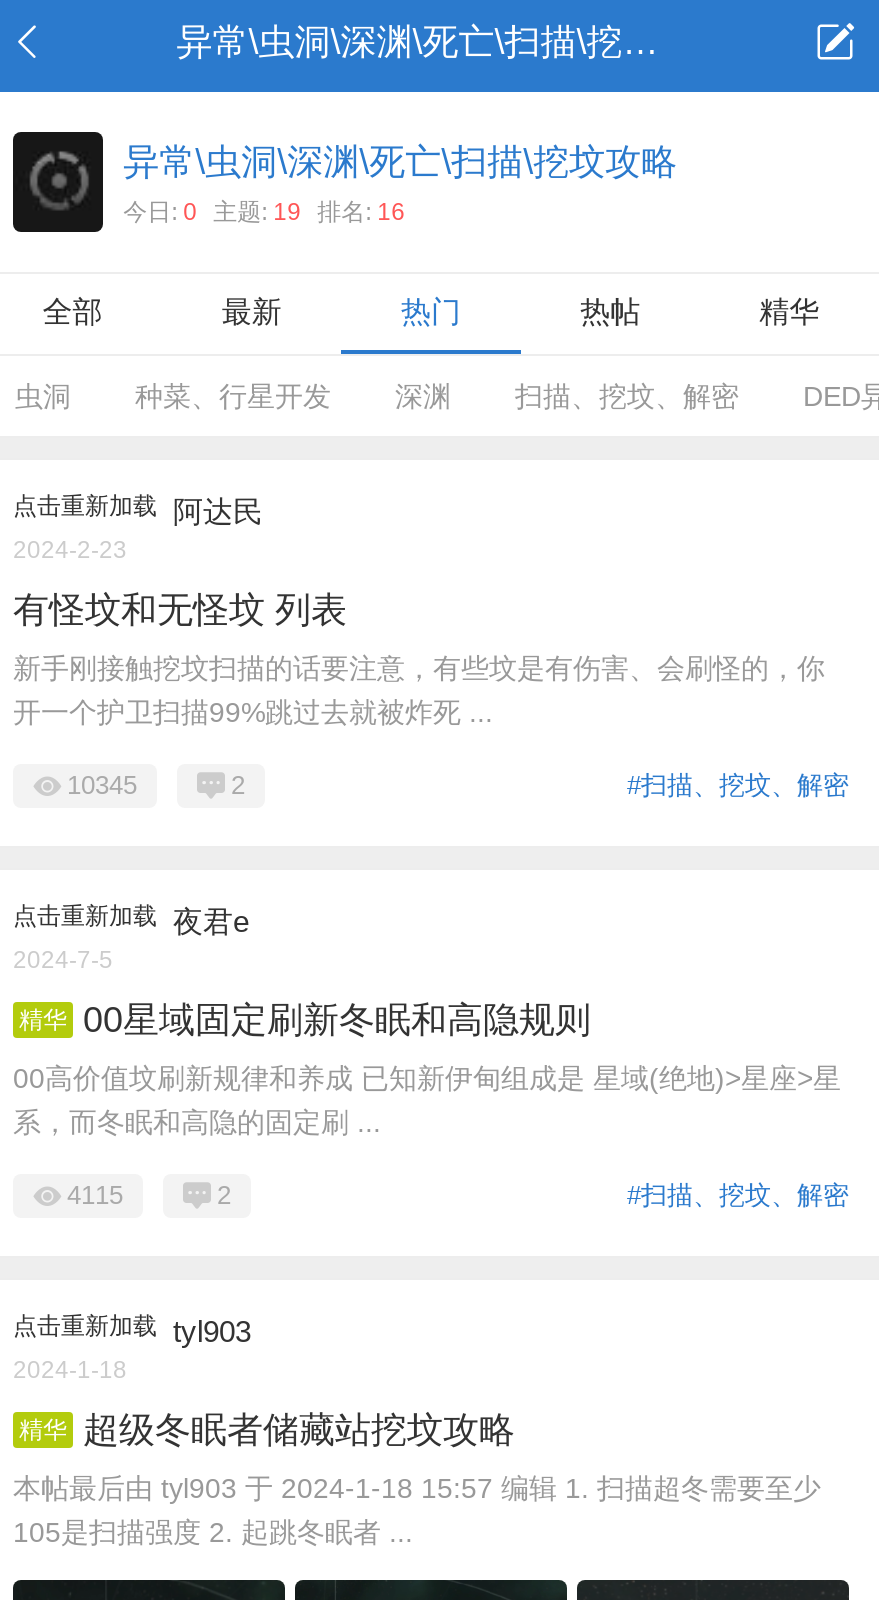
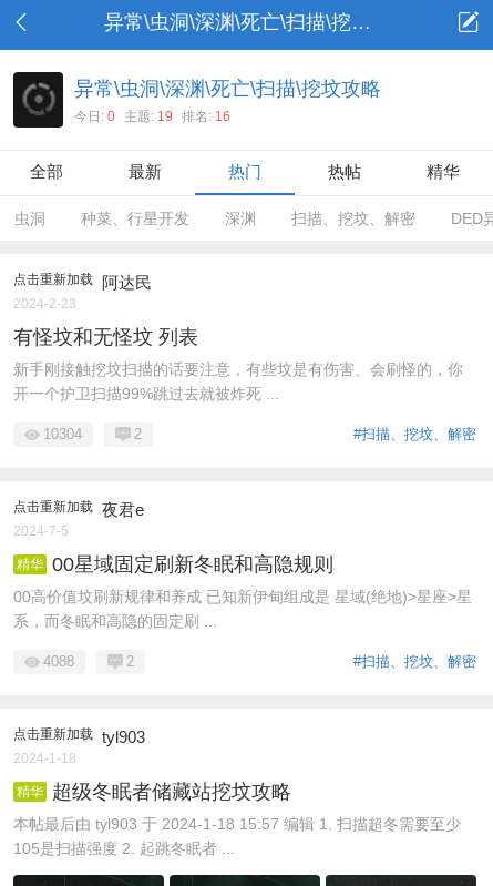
- 10345
+ 10304

- 4115
+ 4088
